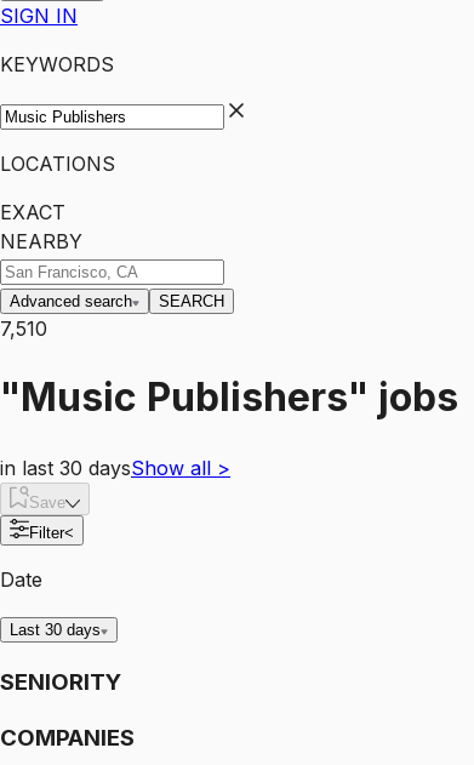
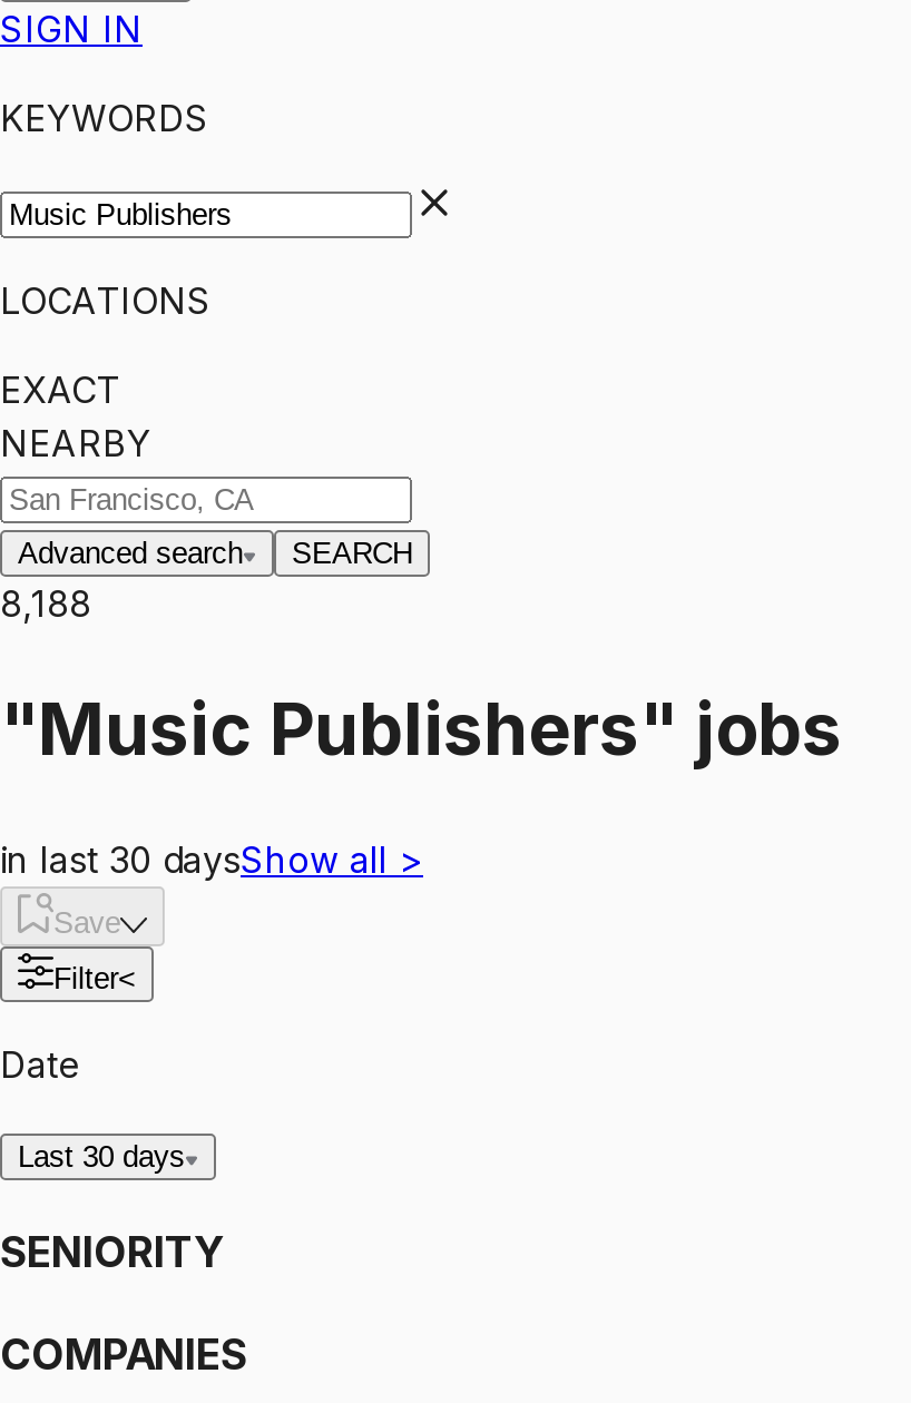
- 7,510
+ 8,188
